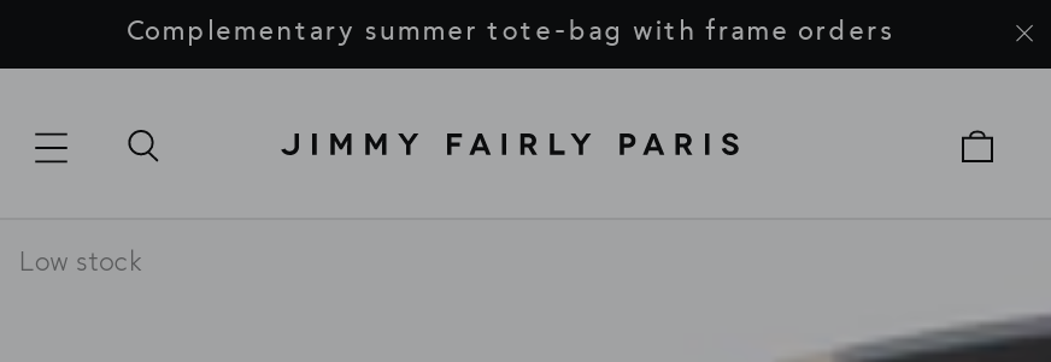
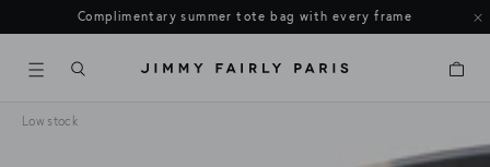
- Complementary summer tote-bag with frame orders
+ Complimentary summer tote bag with every frame
